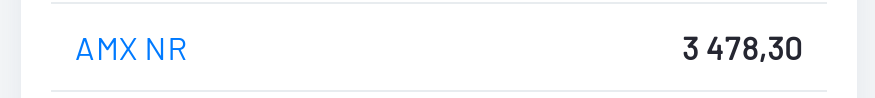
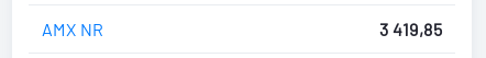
- 3 478,30
+ 3 419,85
